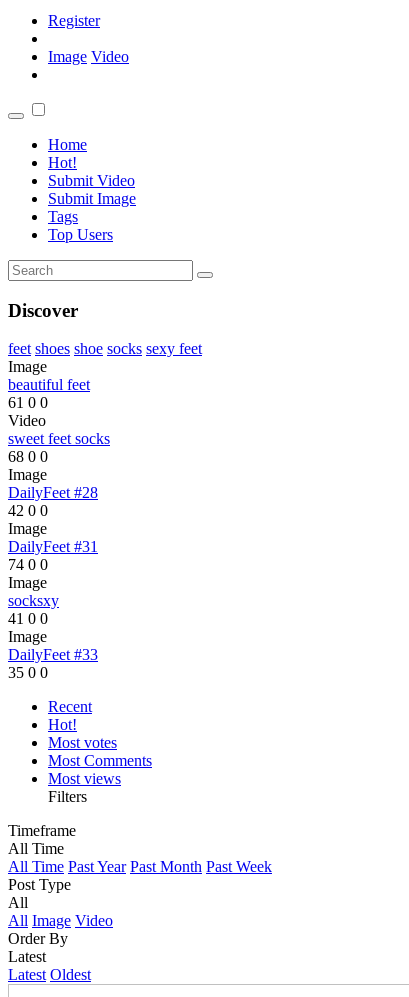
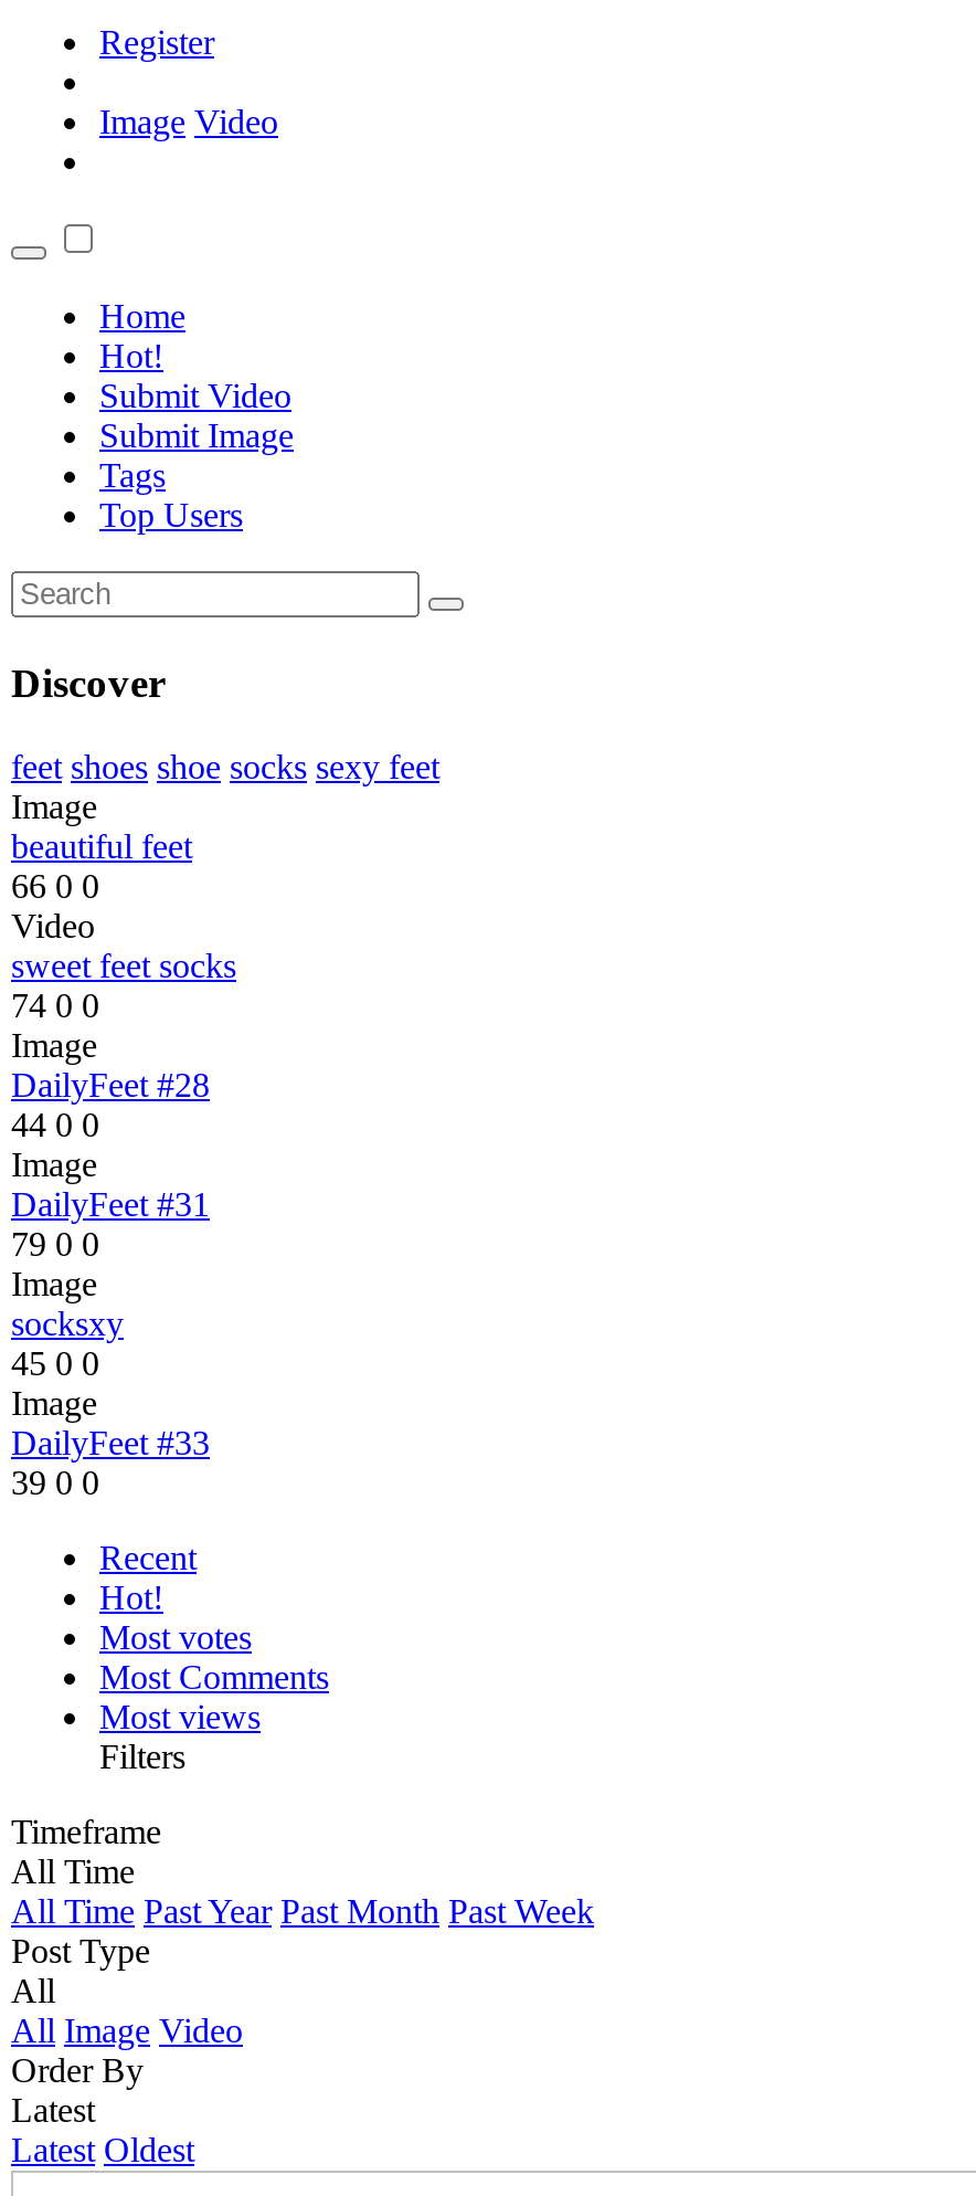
- 61 0 0
+ 66 0 0

- 68 0 0
+ 74 0 0

- 42 0 0
+ 44 0 0

- 74 0 0
+ 79 0 0

- 41 0 0
+ 45 0 0

- 35 0 0
+ 39 0 0
